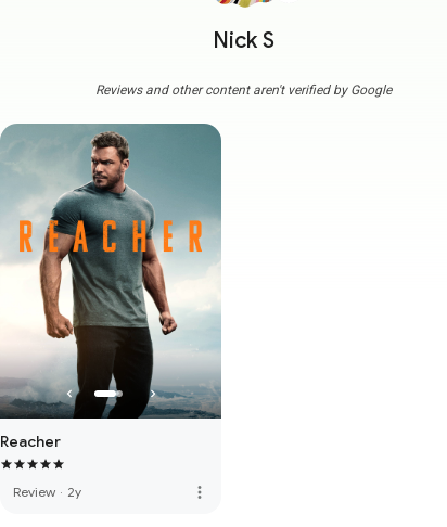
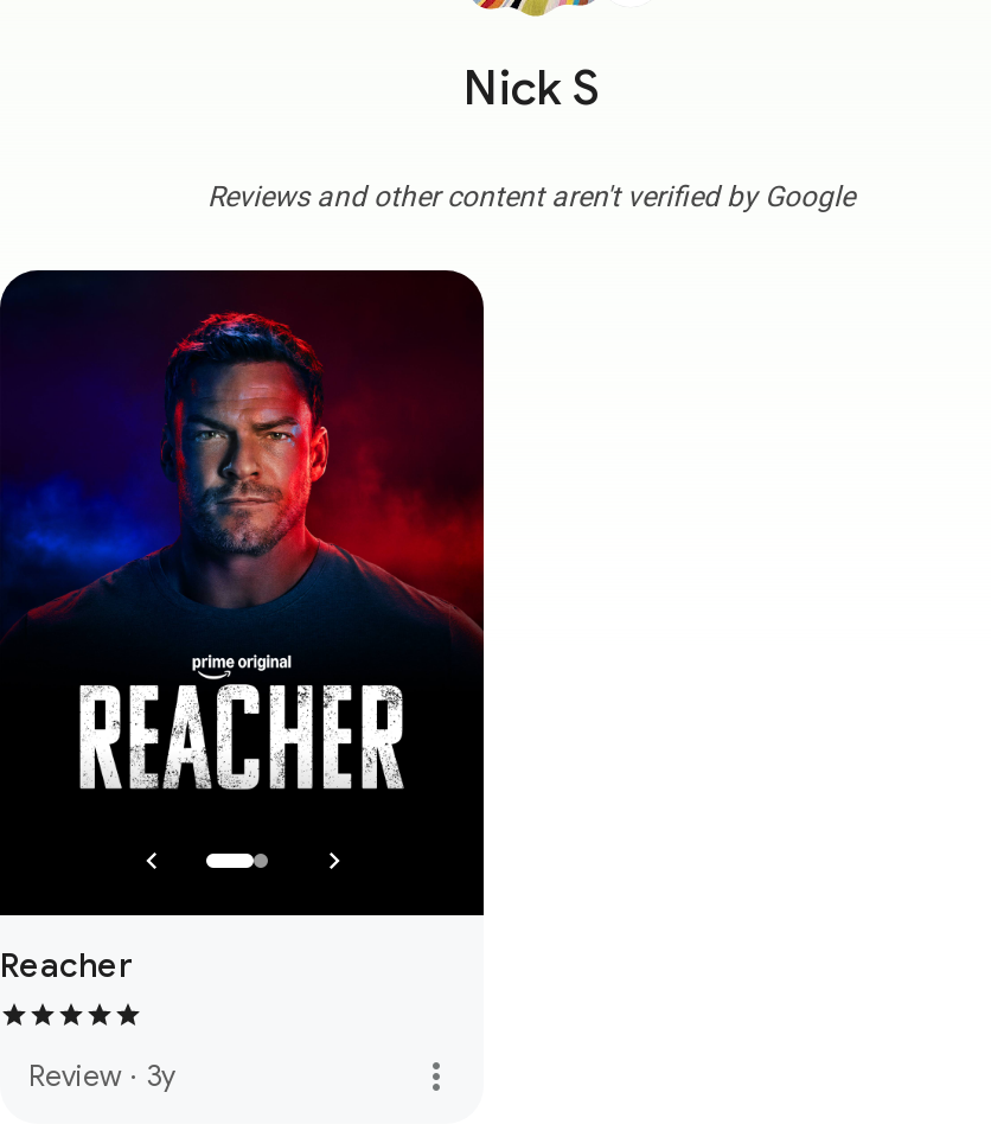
- [image]
+ [image]

- Review · 2y
+ Review · 3y
